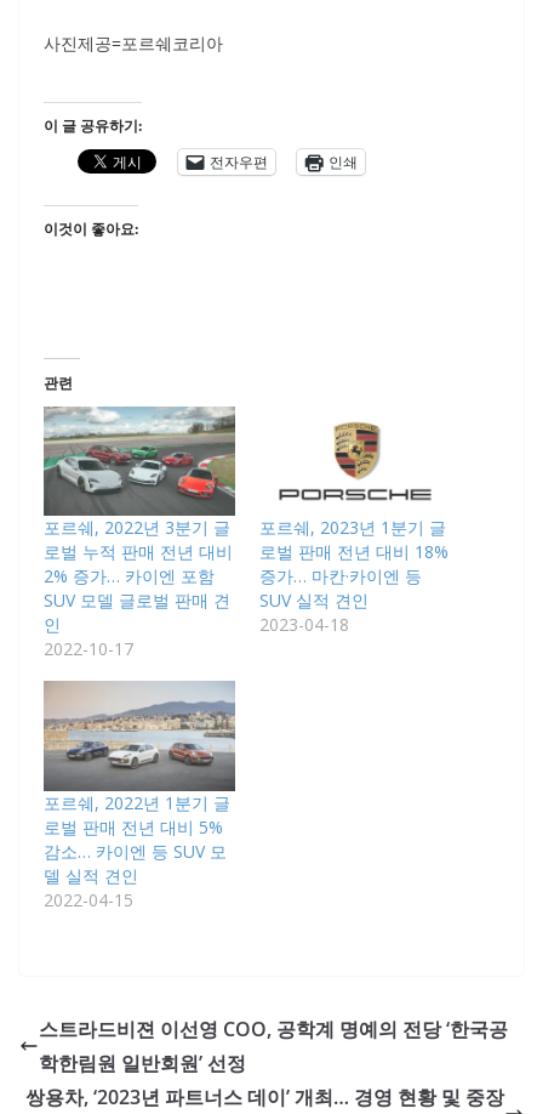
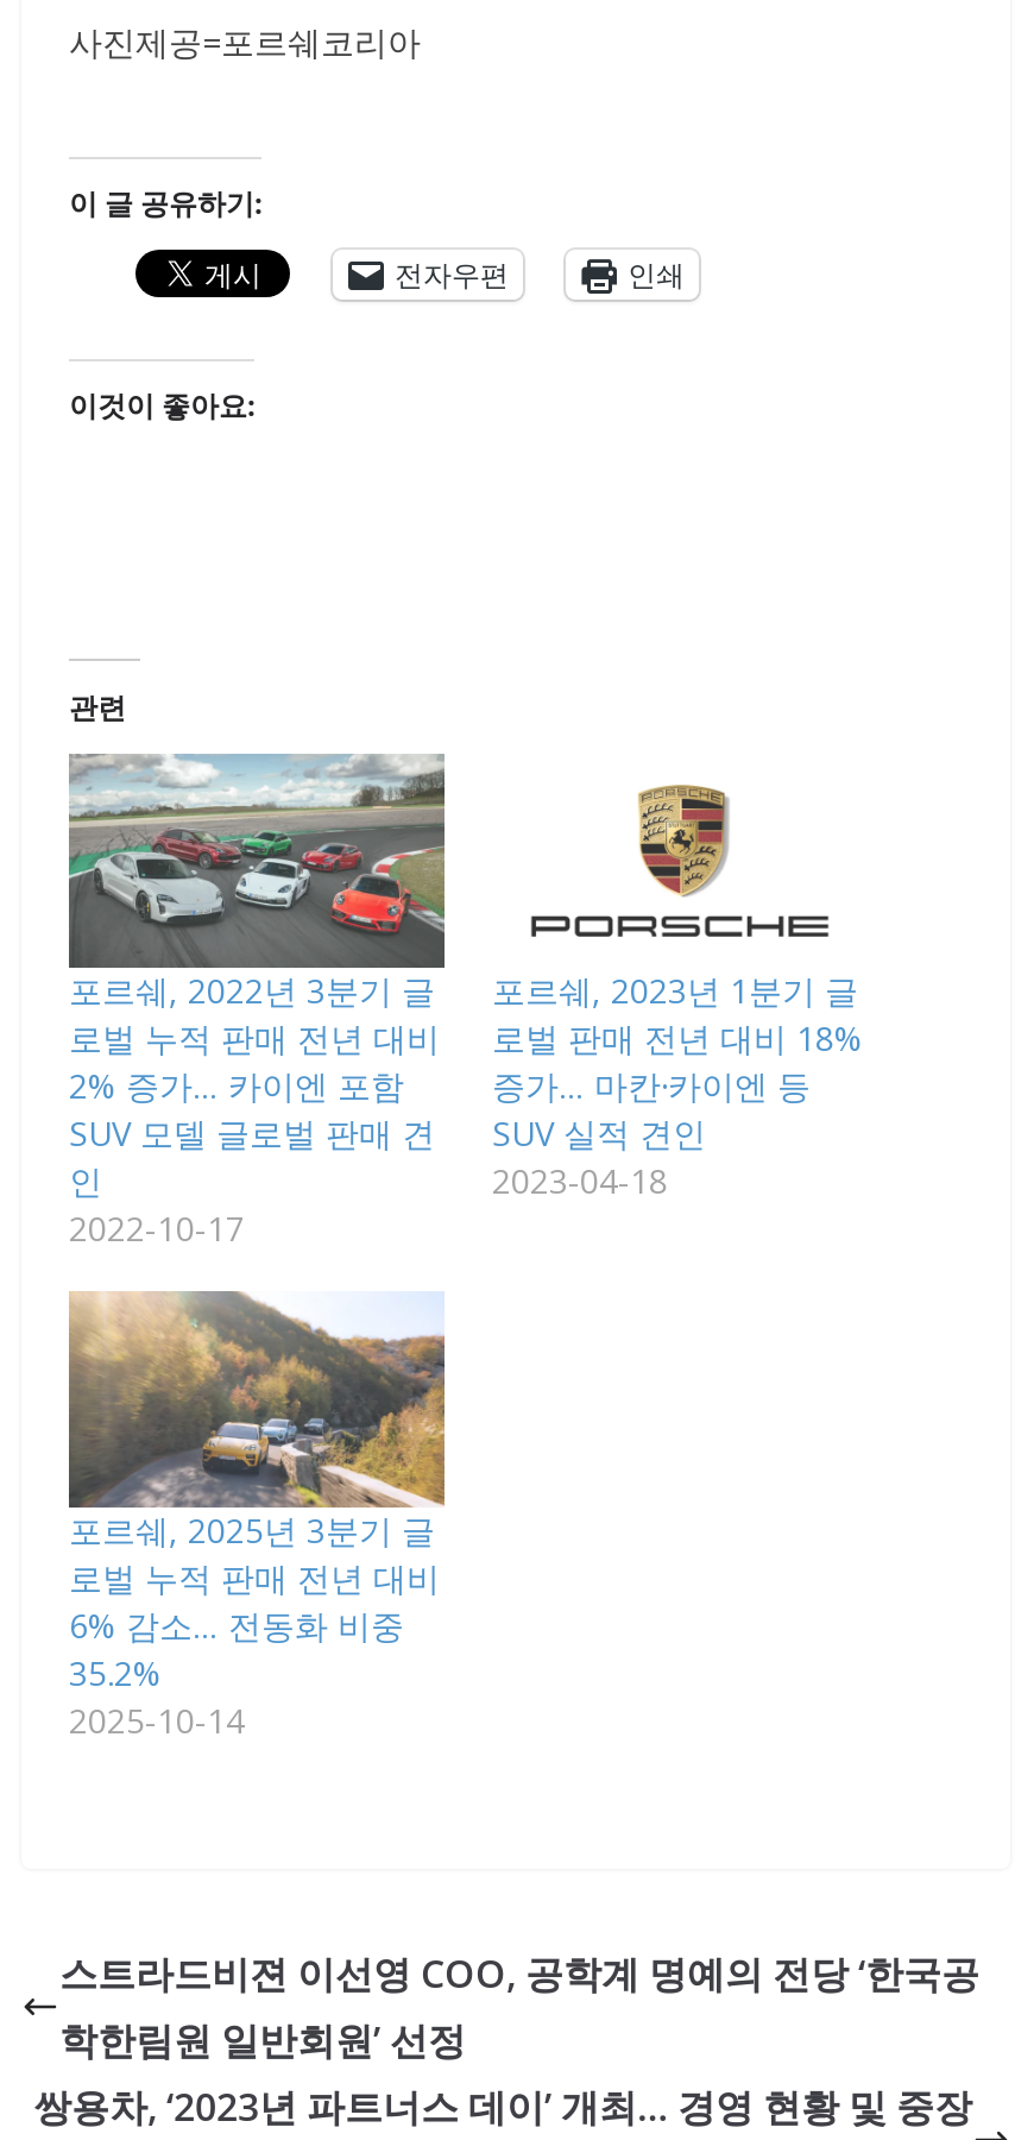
- [image]
- 포르쉐, 2022년 1분기 글
- 로벌 판매 전년 대비 5%
- 감소… 카이엔 등 SUV 모
- 델 실적 견인
- 2022-04-15
+ [image]
+ 포르쉐, 2025년 3분기 글
+ 로벌 누적 판매 전년 대비
+ 6% 감소… 전동화 비중
+ 35.2%
+ 2025-10-14
